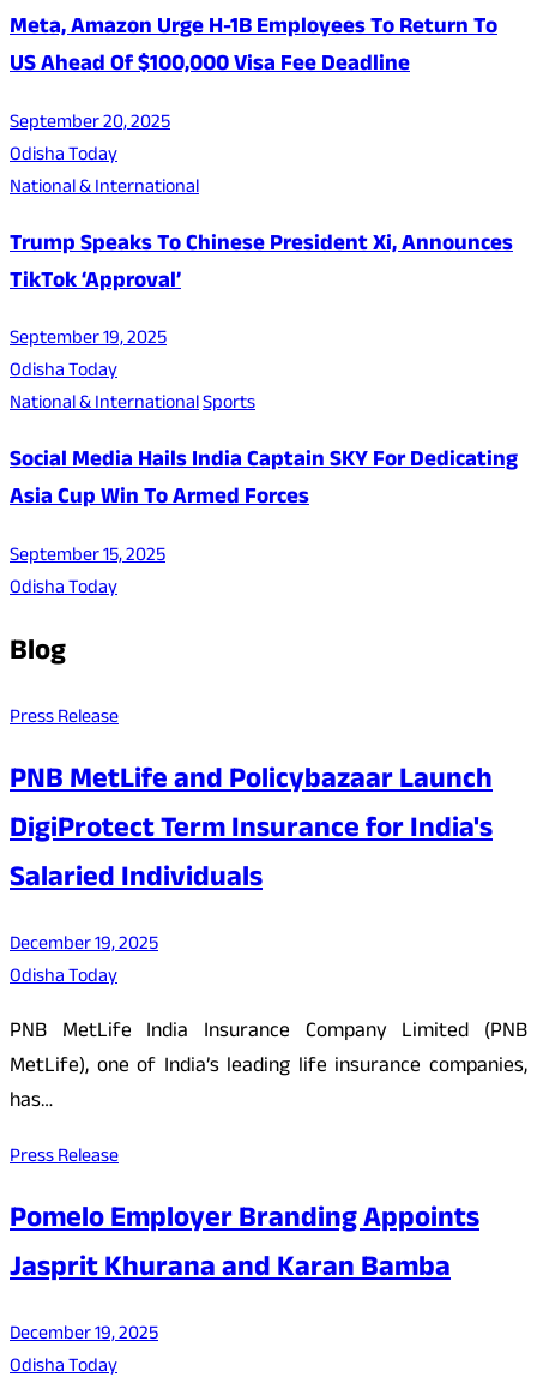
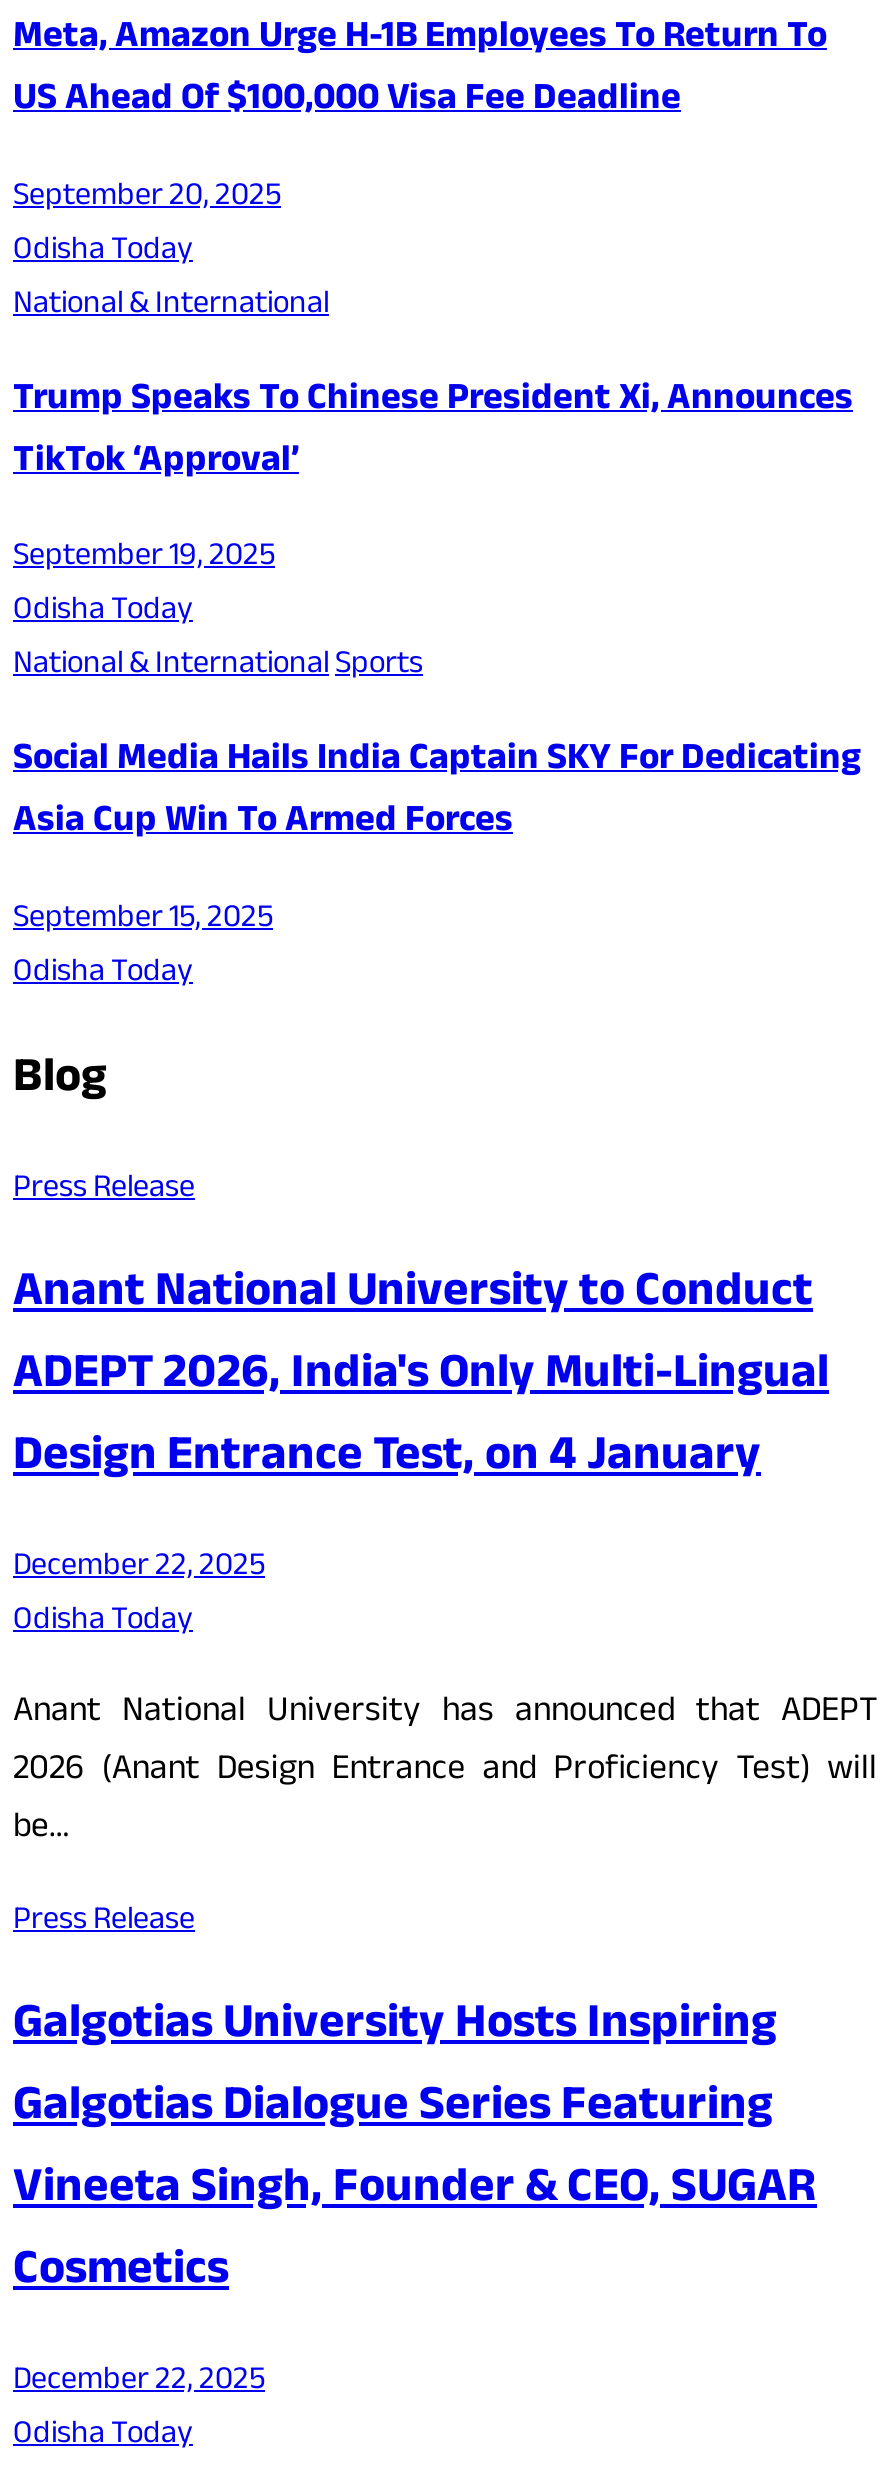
- PNB MetLife and Policybazaar Launch
- DigiProtect Term Insurance for India's
- Salaried Individuals
+ Anant National University to Conduct
+ ADEPT 2026, India's Only Multi-Lingual
+ Design Entrance Test, on 4 January

- December 19, 2025
+ December 22, 2025

- PNB MetLife India Insurance Company Limited (PNB
- MetLife), one of India’s leading life insurance companies,
- has…
+ Anant National University has announced that ADEPT
+ 2026 (Anant Design Entrance and Proficiency Test) will
+ be…

- Pomelo Employer Branding Appoints
- Jasprit Khurana and Karan Bamba
+ Galgotias University Hosts Inspiring
+ Galgotias Dialogue Series Featuring
+ Vineeta Singh, Founder & CEO, SUGAR
+ Cosmetics

- December 19, 2025
+ December 22, 2025
